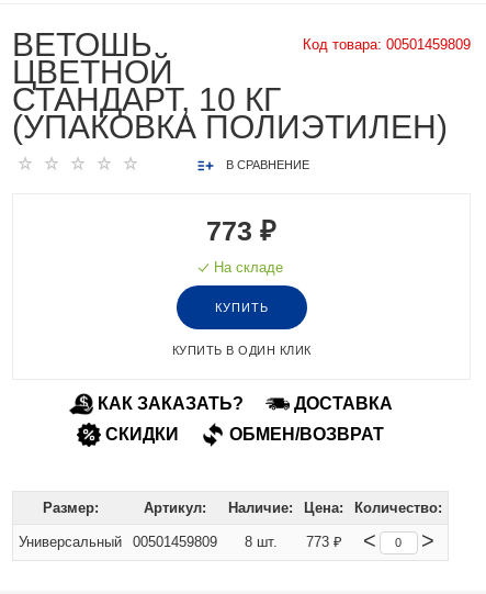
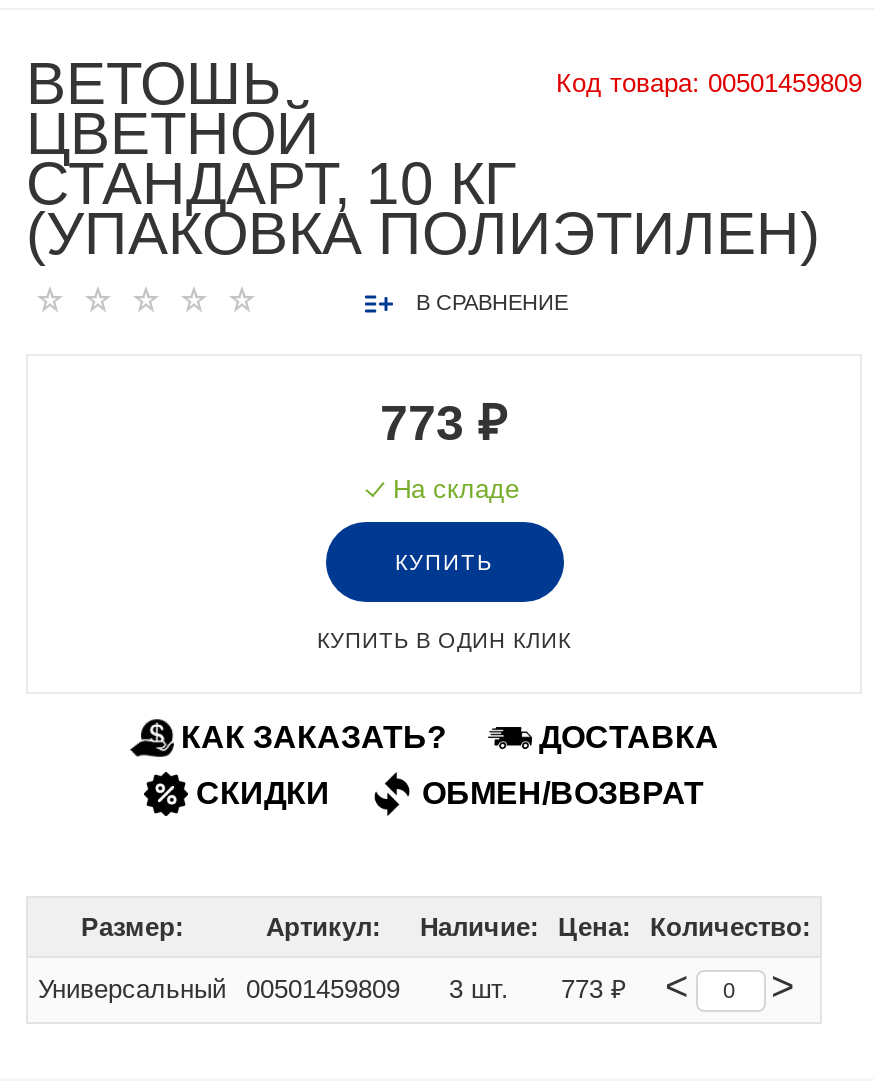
- 8 шт.
+ 3 шт.
